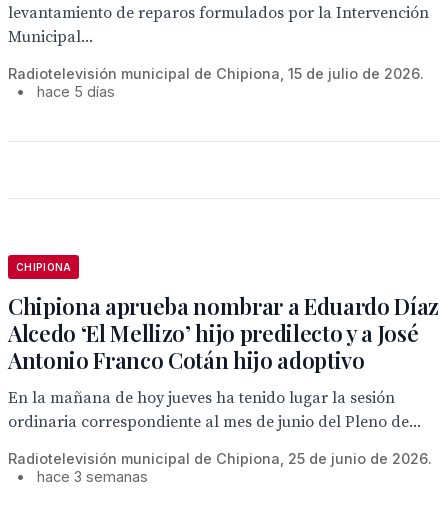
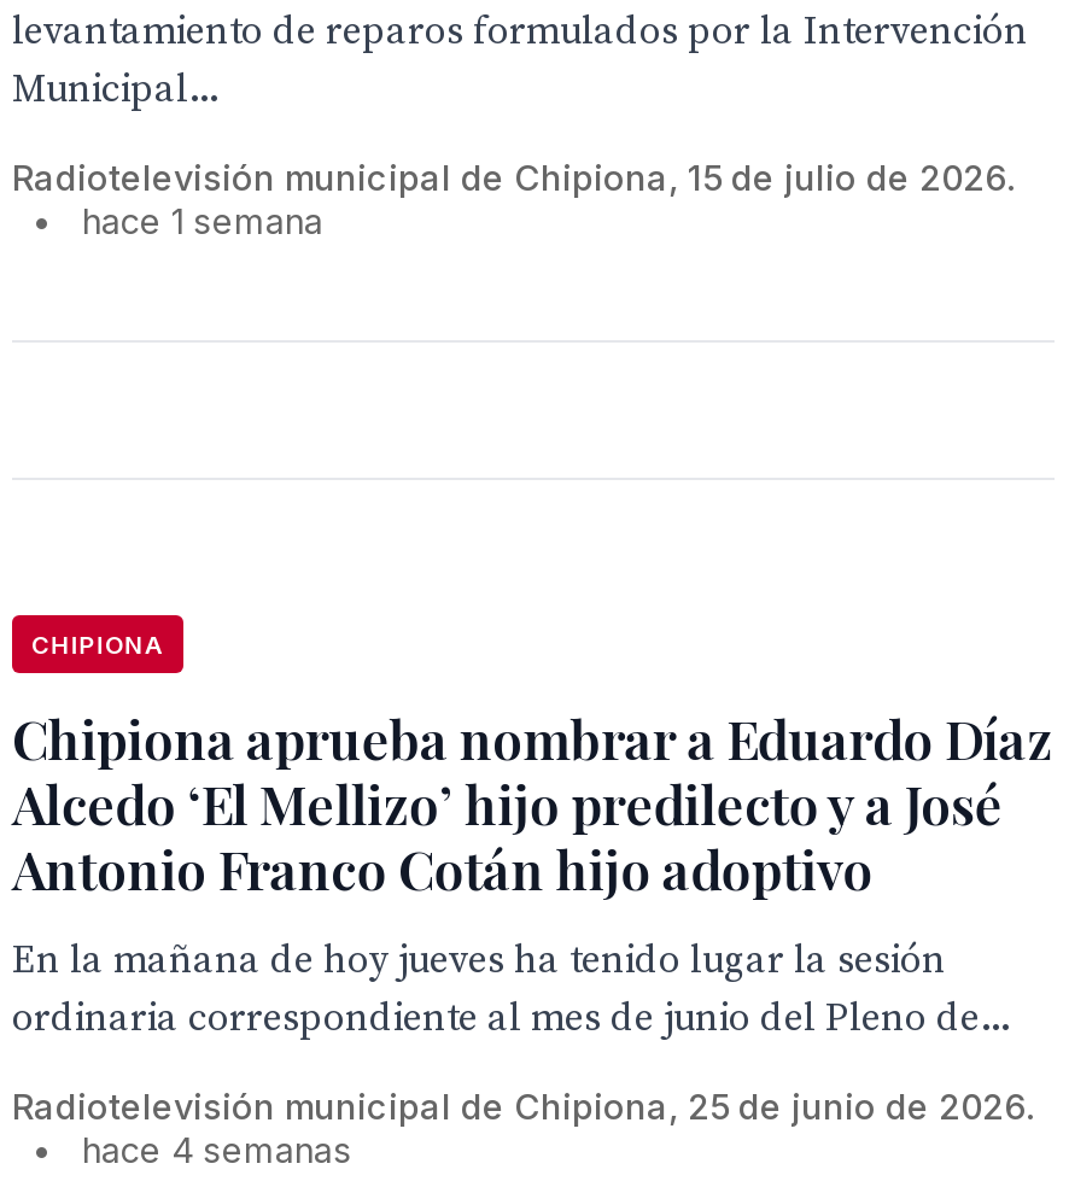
- hace 5 días
+ hace 1 semana

- hace 3 semanas
+ hace 4 semanas
